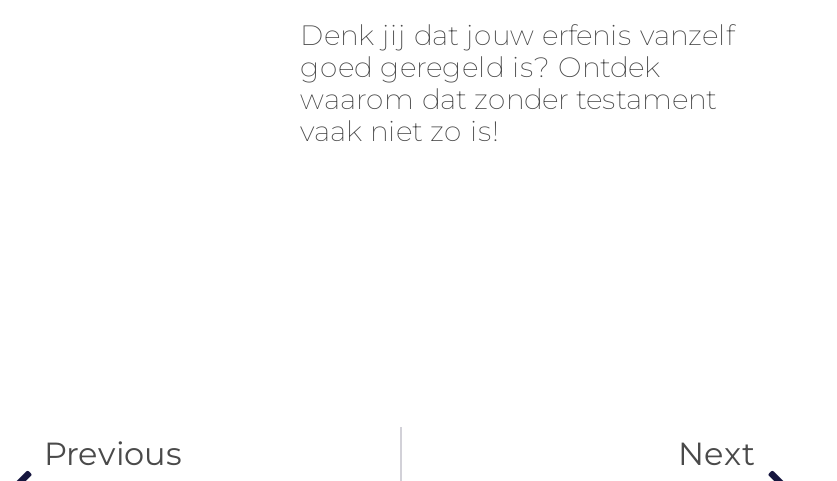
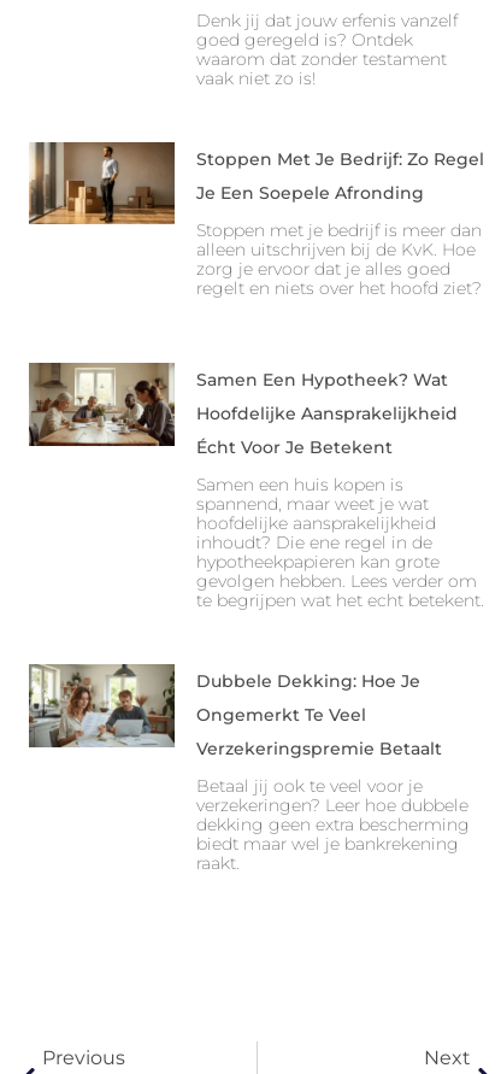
+ [image]
+ Stoppen Met Je Bedrijf: Zo Regel
+ Je Een Soepele Afronding
+ Stoppen met je bedrijf is meer dan
+ alleen uitschrijven bij de KvK. Hoe
+ zorg je ervoor dat je alles goed
+ regelt en niets over het hoofd ziet?

+ [image]
+ Samen Een Hypotheek? Wat
+ Hoofdelijke Aansprakelijkheid
+ Écht Voor Je Betekent
+ Samen een huis kopen is
+ spannend, maar weet je wat
+ hoofdelijke aansprakelijkheid
+ inhoudt? Die ene regel in de
+ hypotheekpapieren kan grote
+ gevolgen hebben. Lees verder om
+ te begrijpen wat het echt betekent.

+ [image]
+ Dubbele Dekking: Hoe Je
+ Ongemerkt Te Veel
+ Verzekeringspremie Betaalt
+ Betaal jij ook te veel voor je
+ verzekeringen? Leer hoe dubbele
+ dekking geen extra bescherming
+ biedt maar wel je bankrekening
+ raakt.
